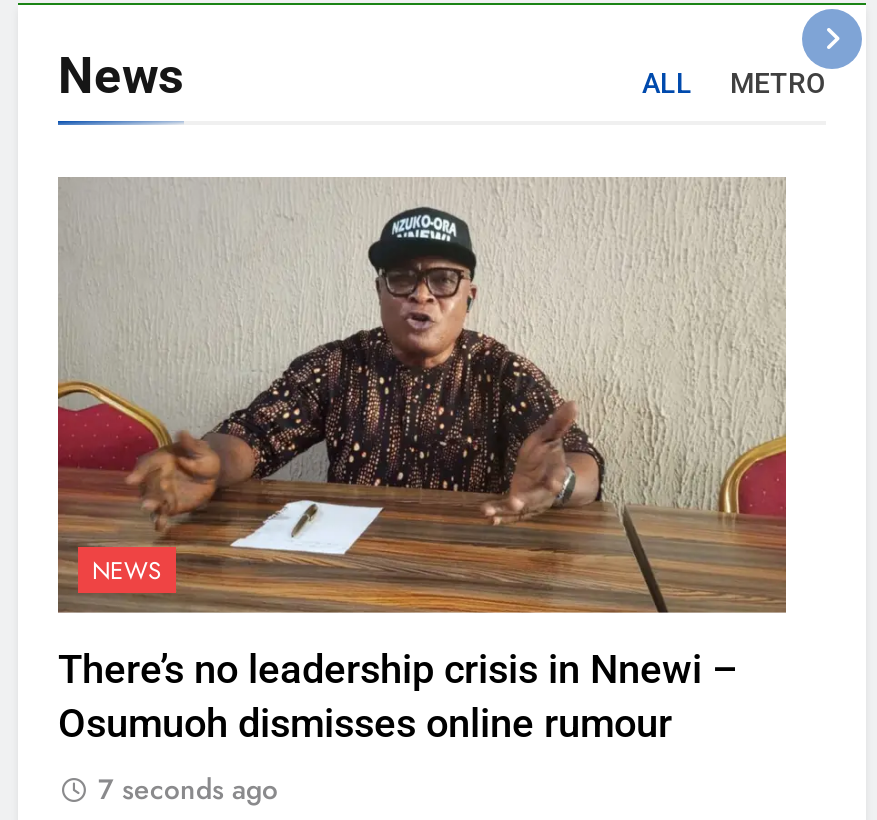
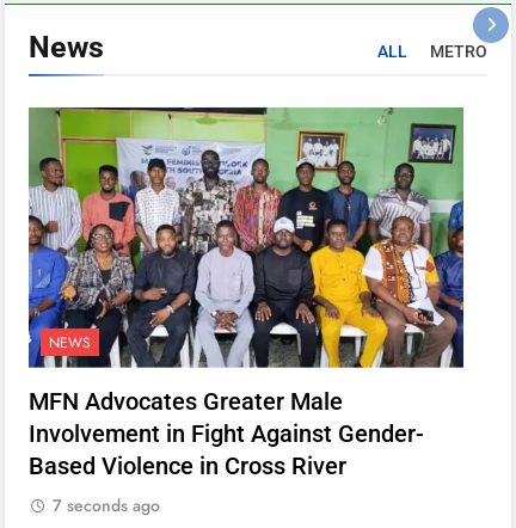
- [image]
- There’s no leadership crisis in Nnewi –
- Osumuoh dismisses online rumour
+ [image]
+ MFN Advocates Greater Male
+ Involvement in Fight Against Gender-
+ Based Violence in Cross River
